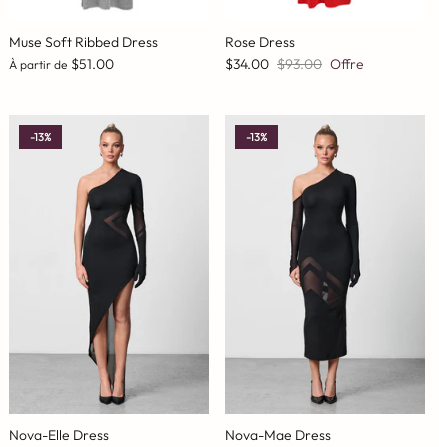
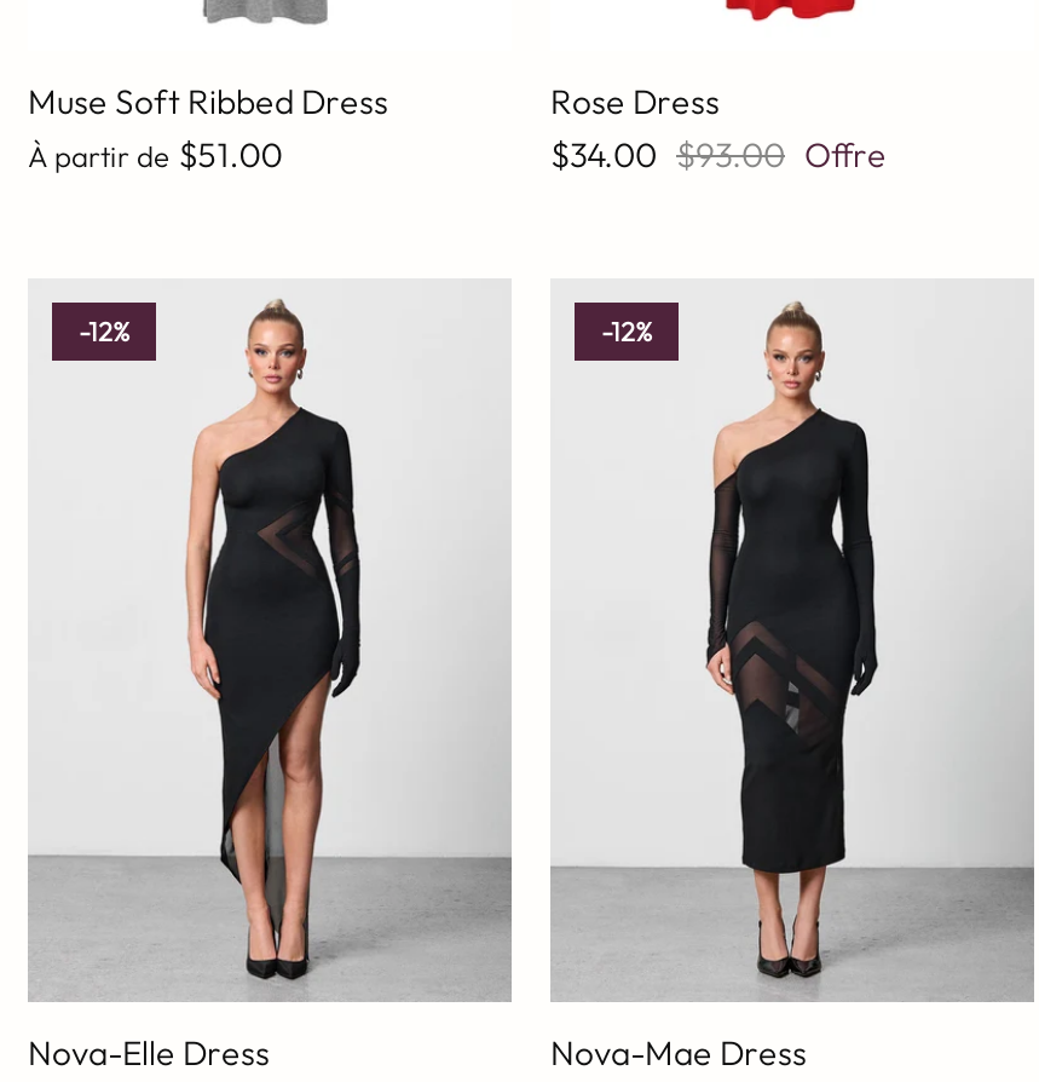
- -13%
+ -12%

- -13%
+ -12%
